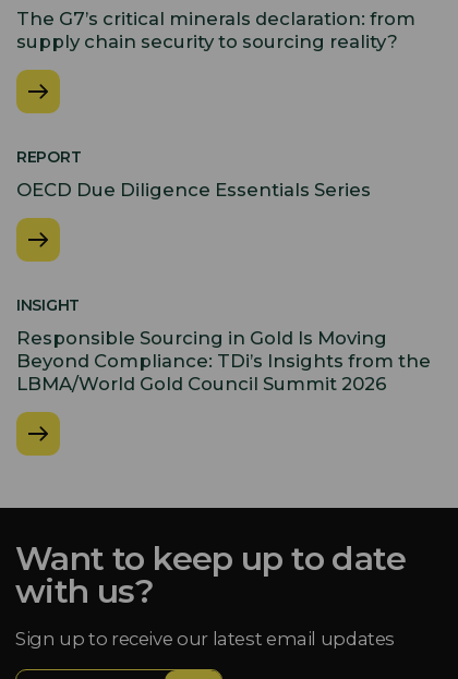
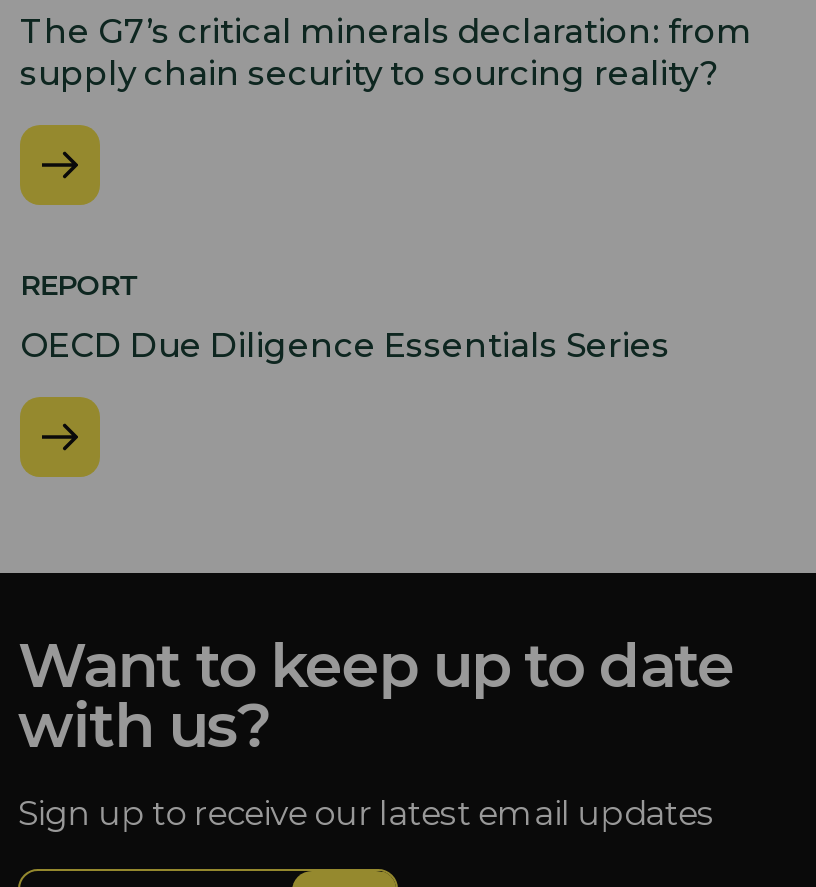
- INSIGHT
- Responsible Sourcing in Gold Is Moving
- Beyond Compliance: TDi’s Insights from the
- LBMA/World Gold Council Summit 2026
